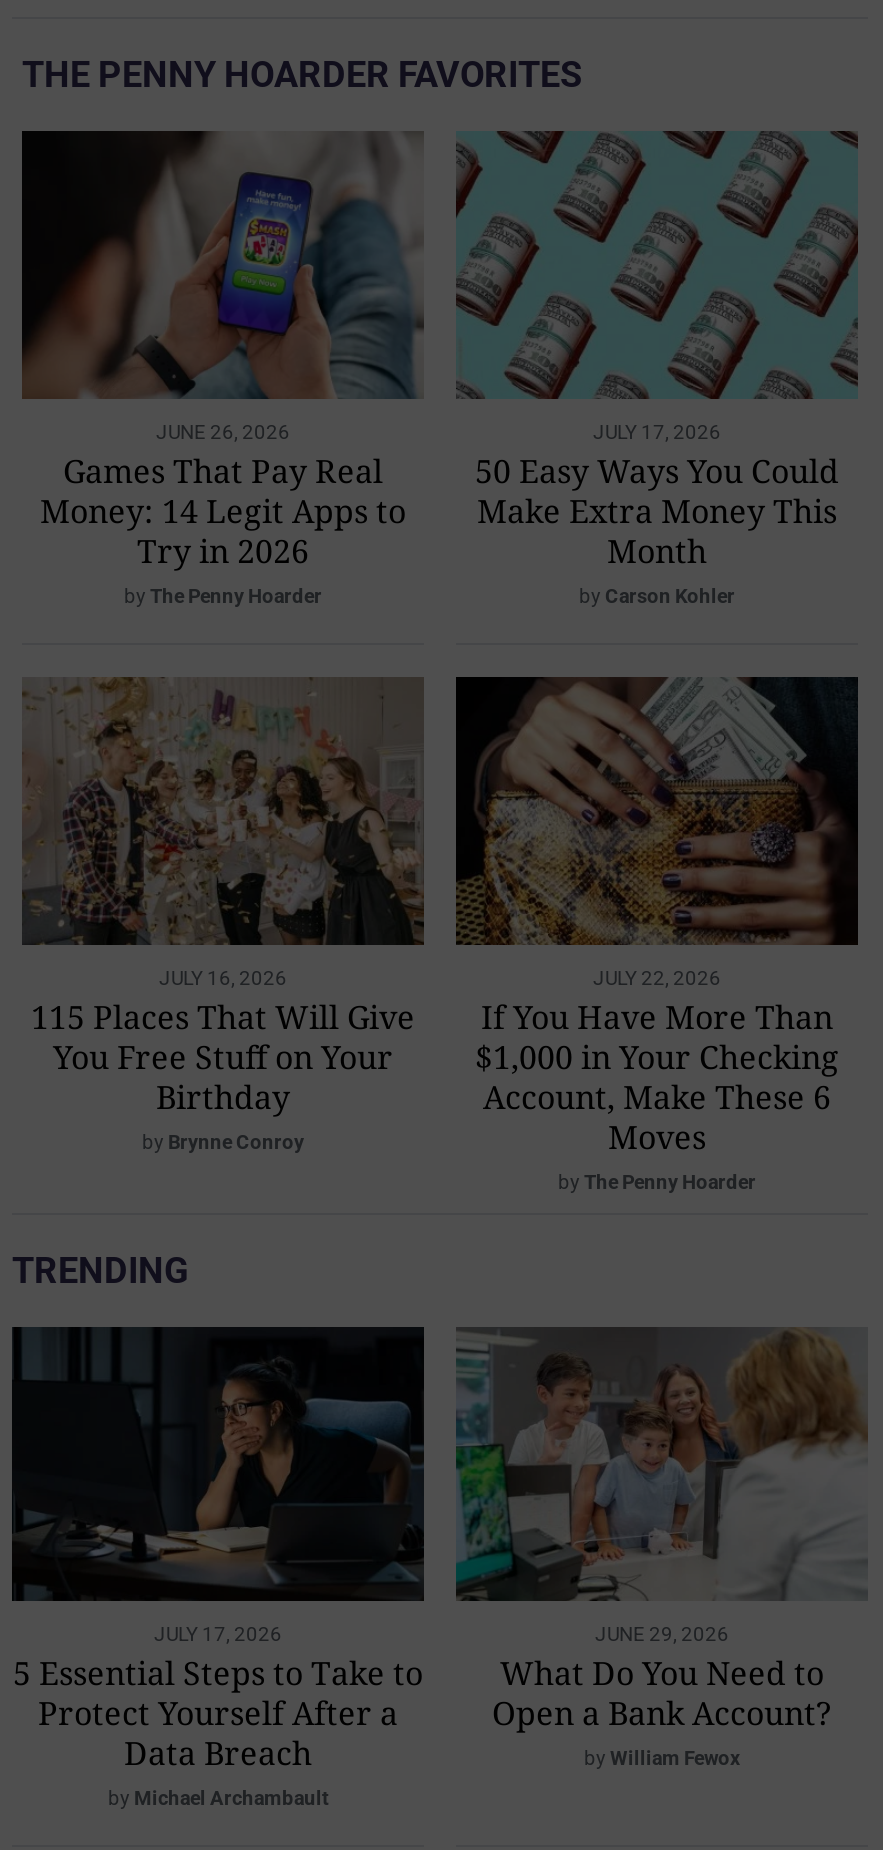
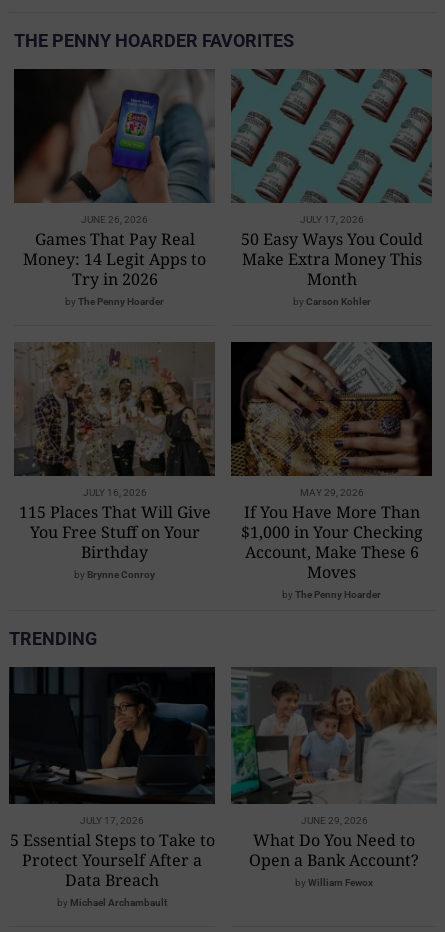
- JULY 22, 2026
+ MAY 29, 2026
